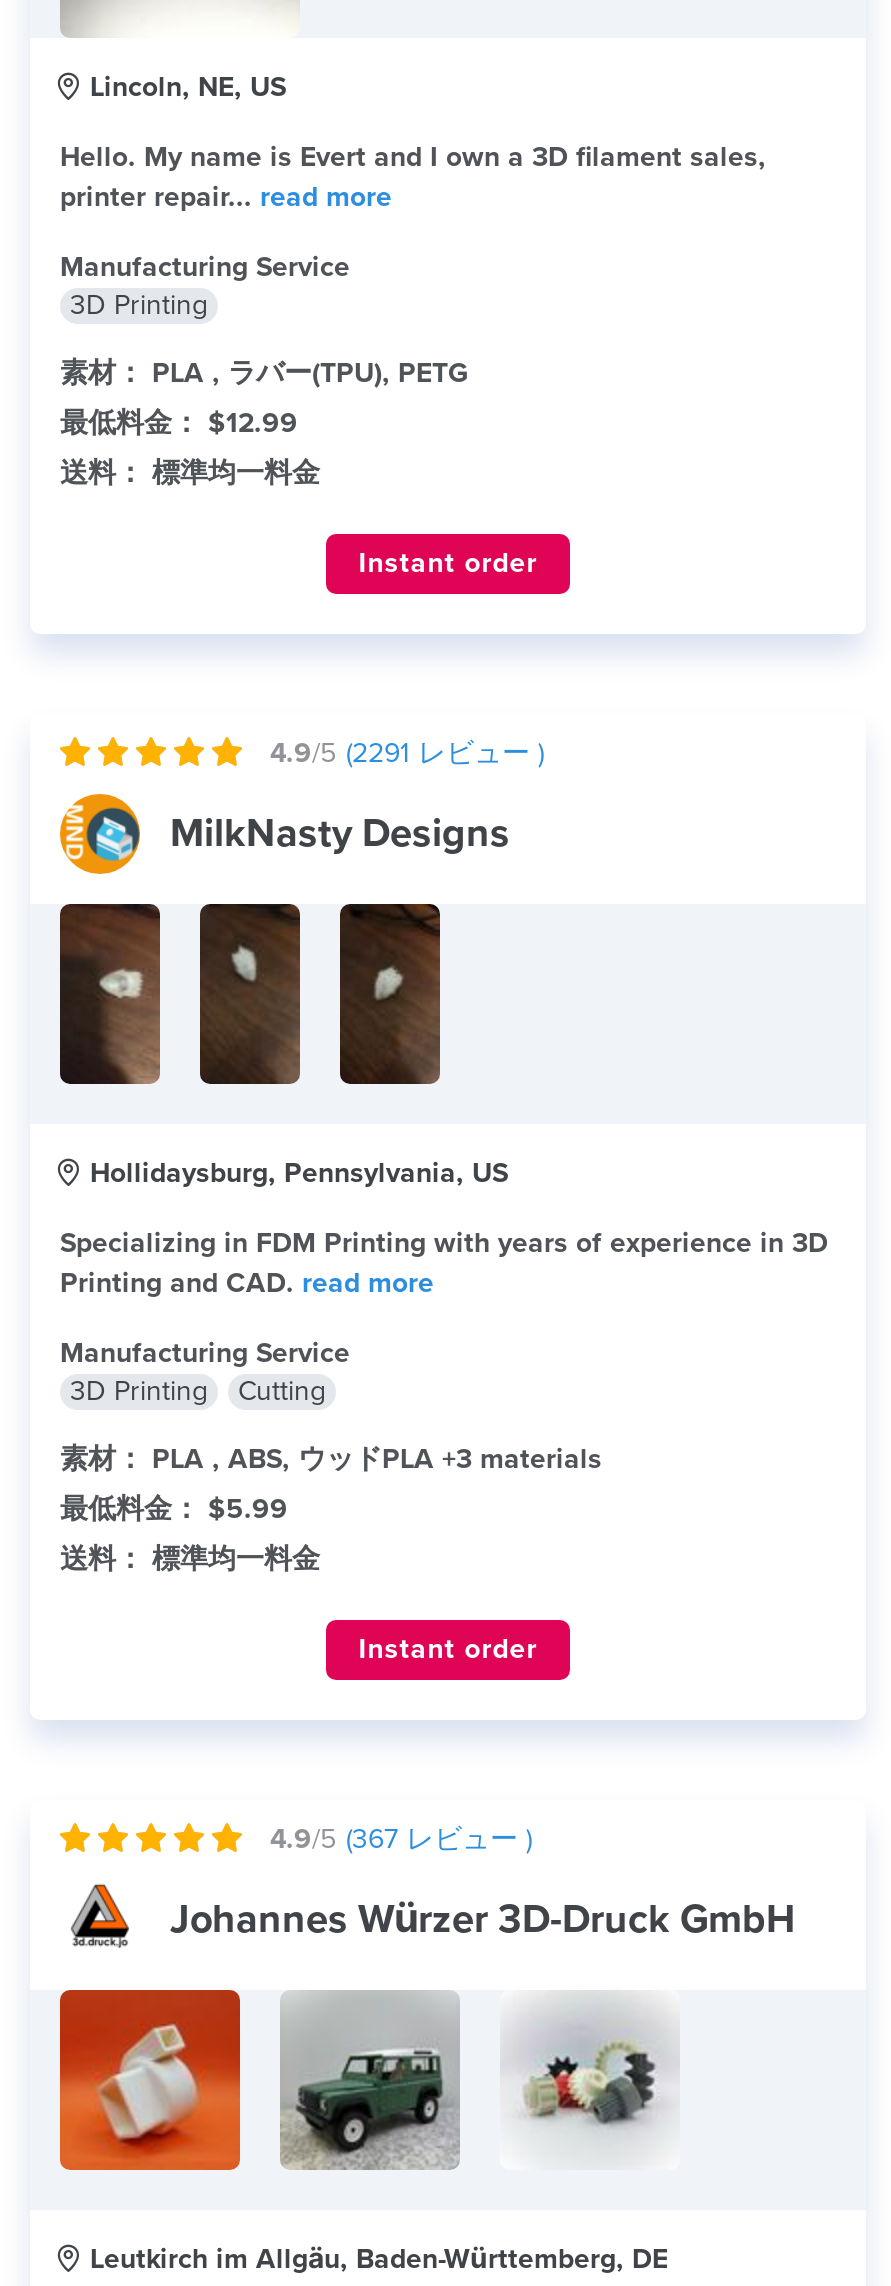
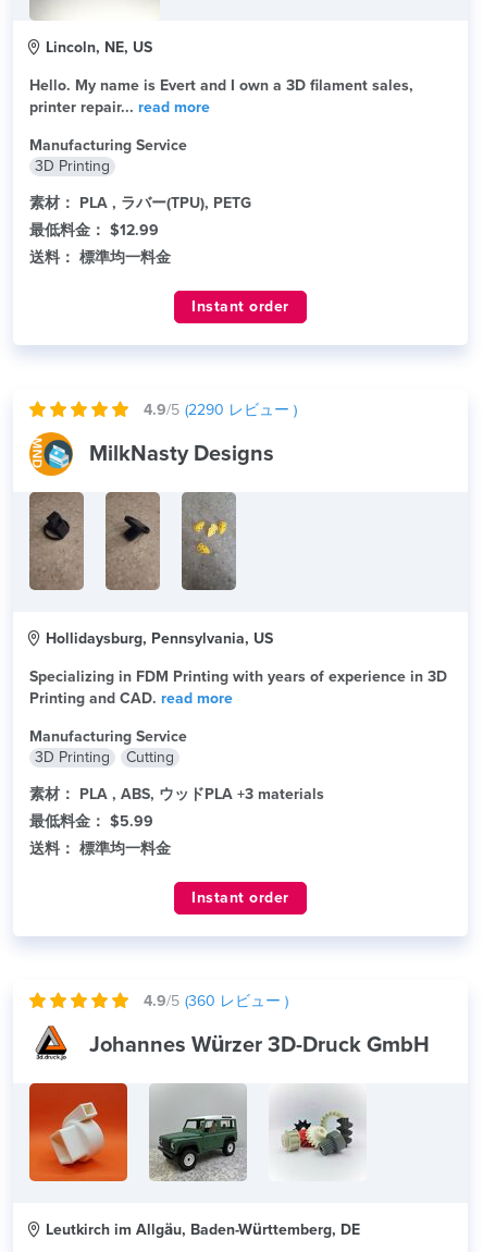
- 4.9/5 (2291レビュー )
+ 4.9/5 (2290レビュー )

- [image]
+ [image]

- [image]
+ [image]

- [image]
+ [image]

- 4.9/5 (367レビュー )
+ 4.9/5 (360レビュー )
